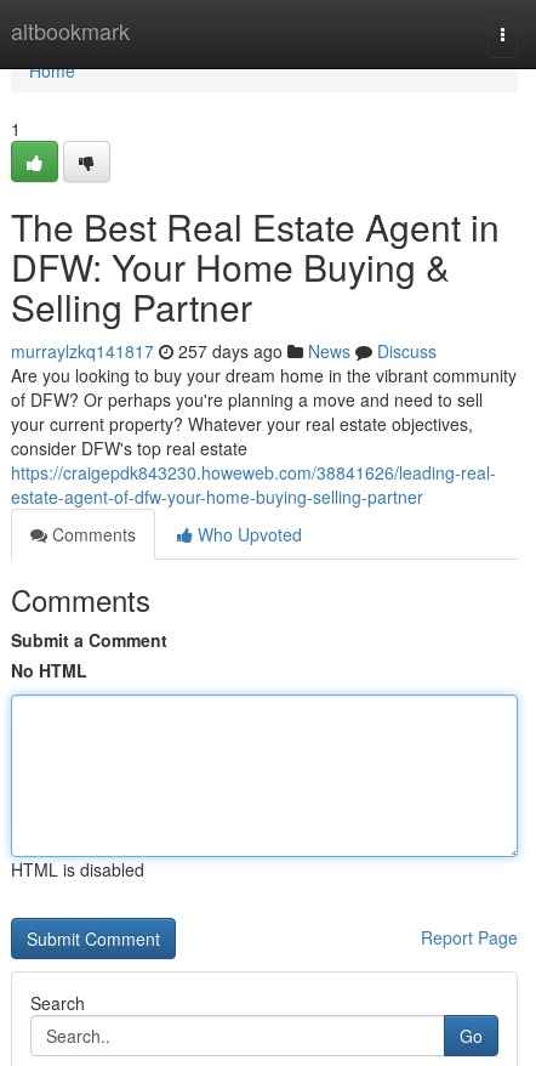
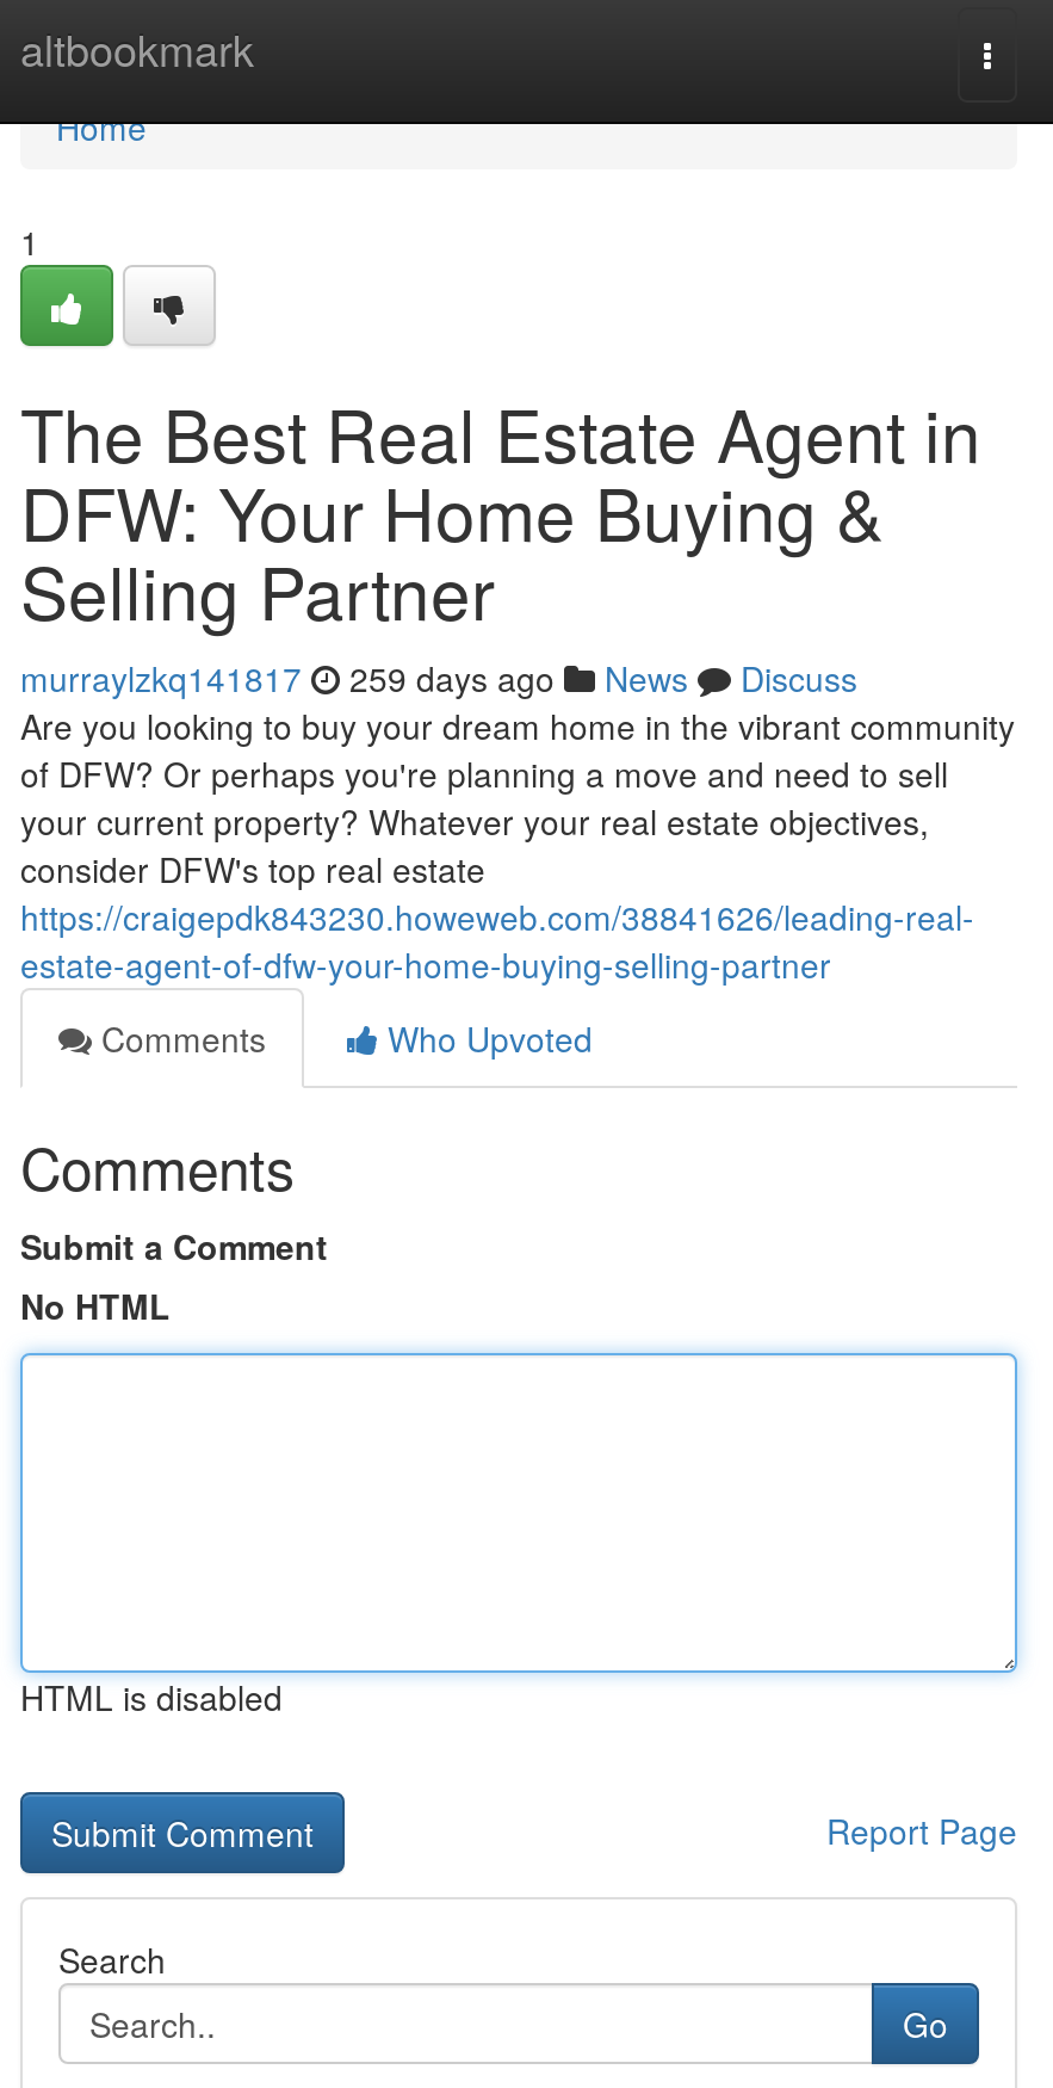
- murraylzkq141817 257 days ago News Discuss
+ murraylzkq141817 259 days ago News Discuss
